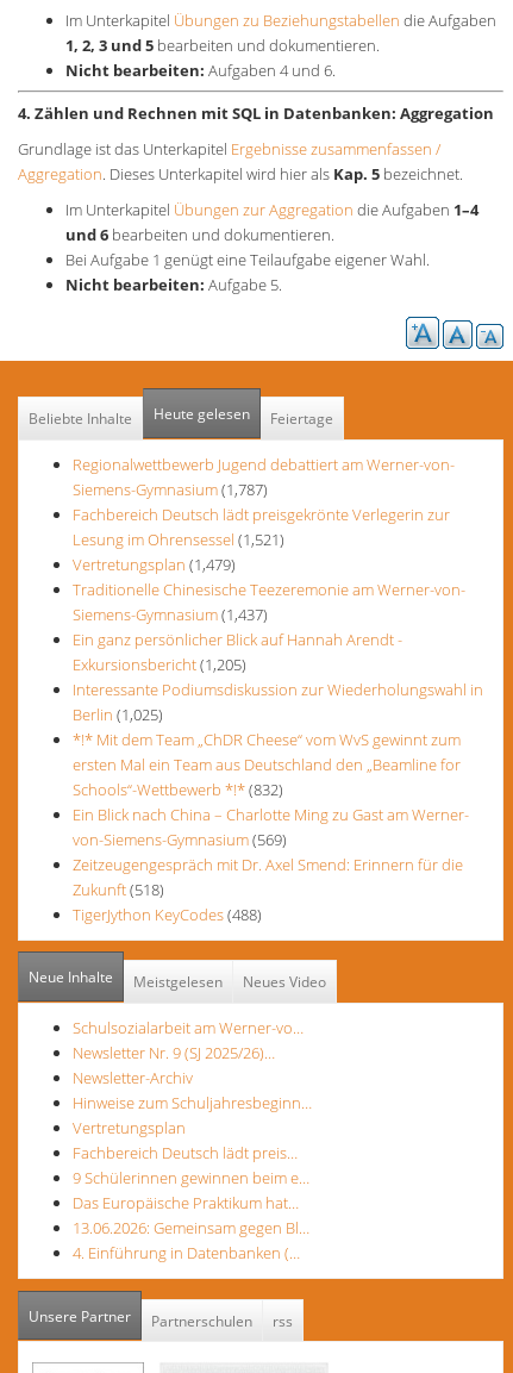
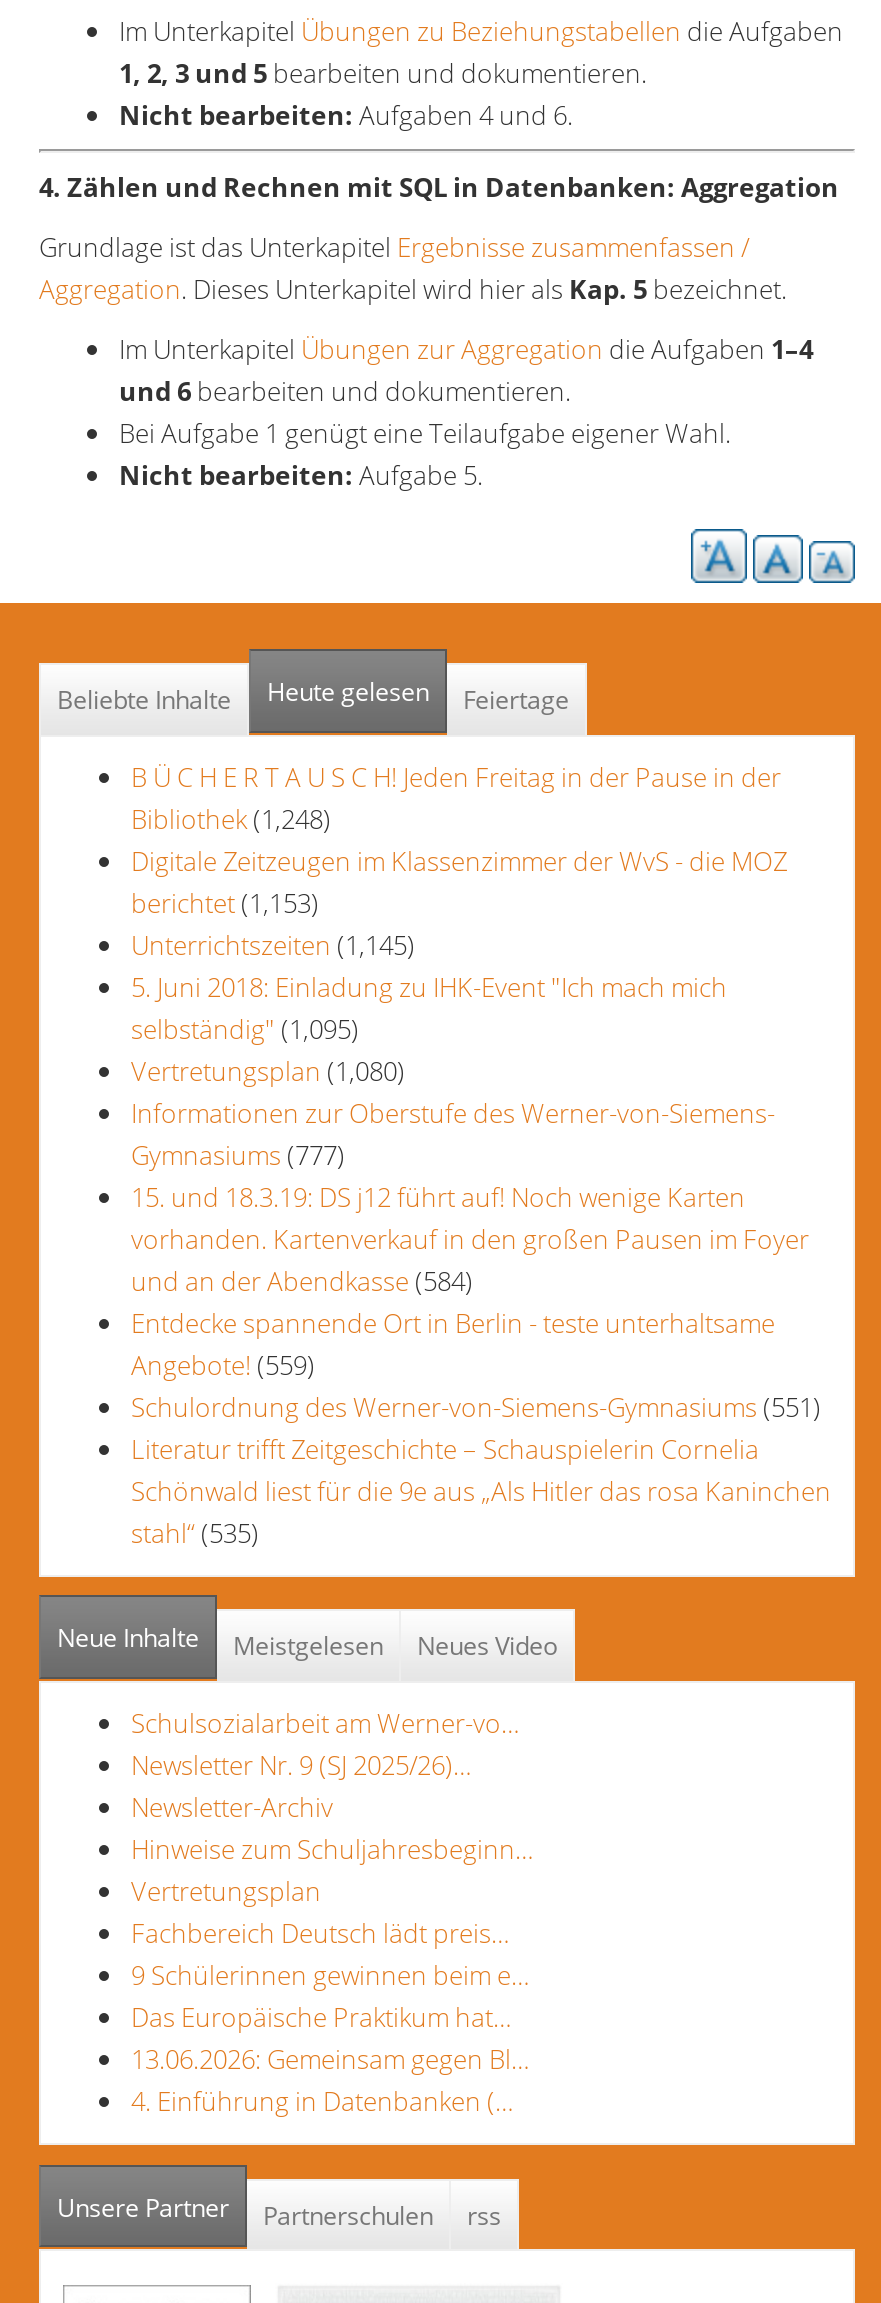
- Regionalwettbewerb Jugend debattiert am Werner-von-
- Siemens-Gymnasium (1,787)
- Fachbereich Deutsch lädt preisgekrönte Verlegerin zur
- Lesung im Ohrensessel (1,521)
- Vertretungsplan (1,479)
- Traditionelle Chinesische Teezeremonie am Werner-von-
- Siemens-Gymnasium (1,437)
- Ein ganz persönlicher Blick auf Hannah Arendt -
- Exkursionsbericht (1,205)
- Interessante Podiumsdiskussion zur Wiederholungswahl in
- Berlin (1,025)
- *!* Mit dem Team „ChDR Cheese“ vom WvS gewinnt zum
- ersten Mal ein Team aus Deutschland den „Beamline for
- Schools“-Wettbewerb *!* (832)
- Ein Blick nach China – Charlotte Ming zu Gast am Werner-
- von-Siemens-Gymnasium (569)
- Zeitzeugengespräch mit Dr. Axel Smend: Erinnern für die
- Zukunft (518)
- TigerJython KeyCodes (488)
+ B Ü C H E R T A U S C H! Jeden Freitag in der Pause in der
+ Bibliothek (1,248)
+ Digitale Zeitzeugen im Klassenzimmer der WvS - die MOZ
+ berichtet (1,153)
+ Unterrichtszeiten (1,145)
+ 5. Juni 2018: Einladung zu IHK-Event "Ich mach mich
+ selbständig" (1,095)
+ Vertretungsplan (1,080)
+ Informationen zur Oberstufe des Werner-von-Siemens-
+ Gymnasiums (777)
+ 15. und 18.3.19: DS j12 führt auf! Noch wenige Karten
+ vorhanden. Kartenverkauf in den großen Pausen im Foyer
+ und an der Abendkasse (584)
+ Entdecke spannende Ort in Berlin - teste unterhaltsame
+ Angebote! (559)
+ Schulordnung des Werner-von-Siemens-Gymnasiums (551)
+ Literatur trifft Zeitgeschichte – Schauspielerin Cornelia
+ Schönwald liest für die 9e aus „Als Hitler das rosa Kaninchen
+ stahl“ (535)
